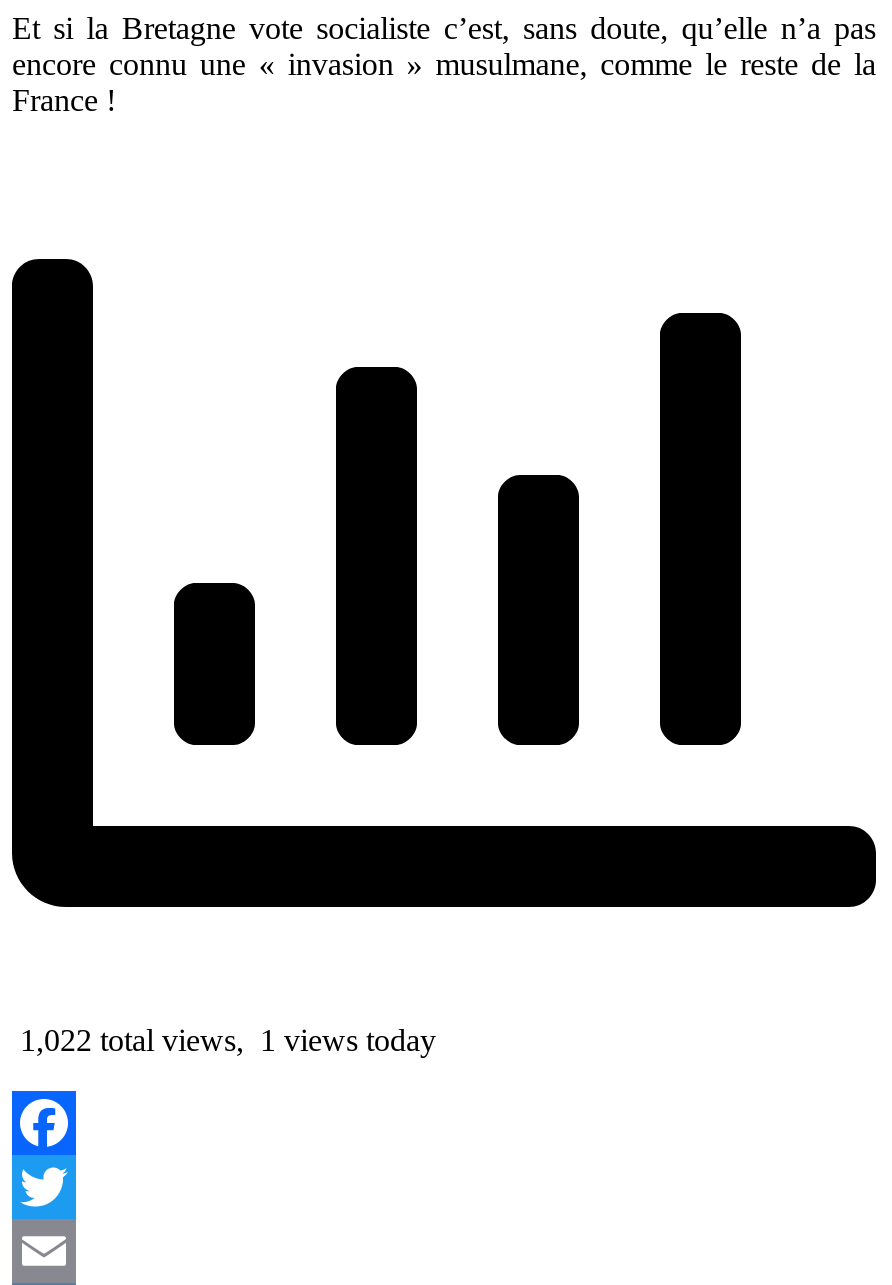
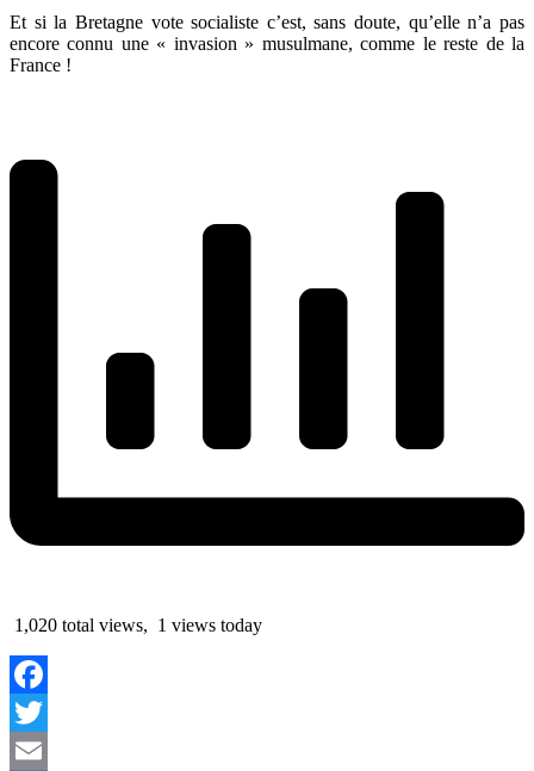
- 1,022 total views, 1 views today
+ 1,020 total views, 1 views today
